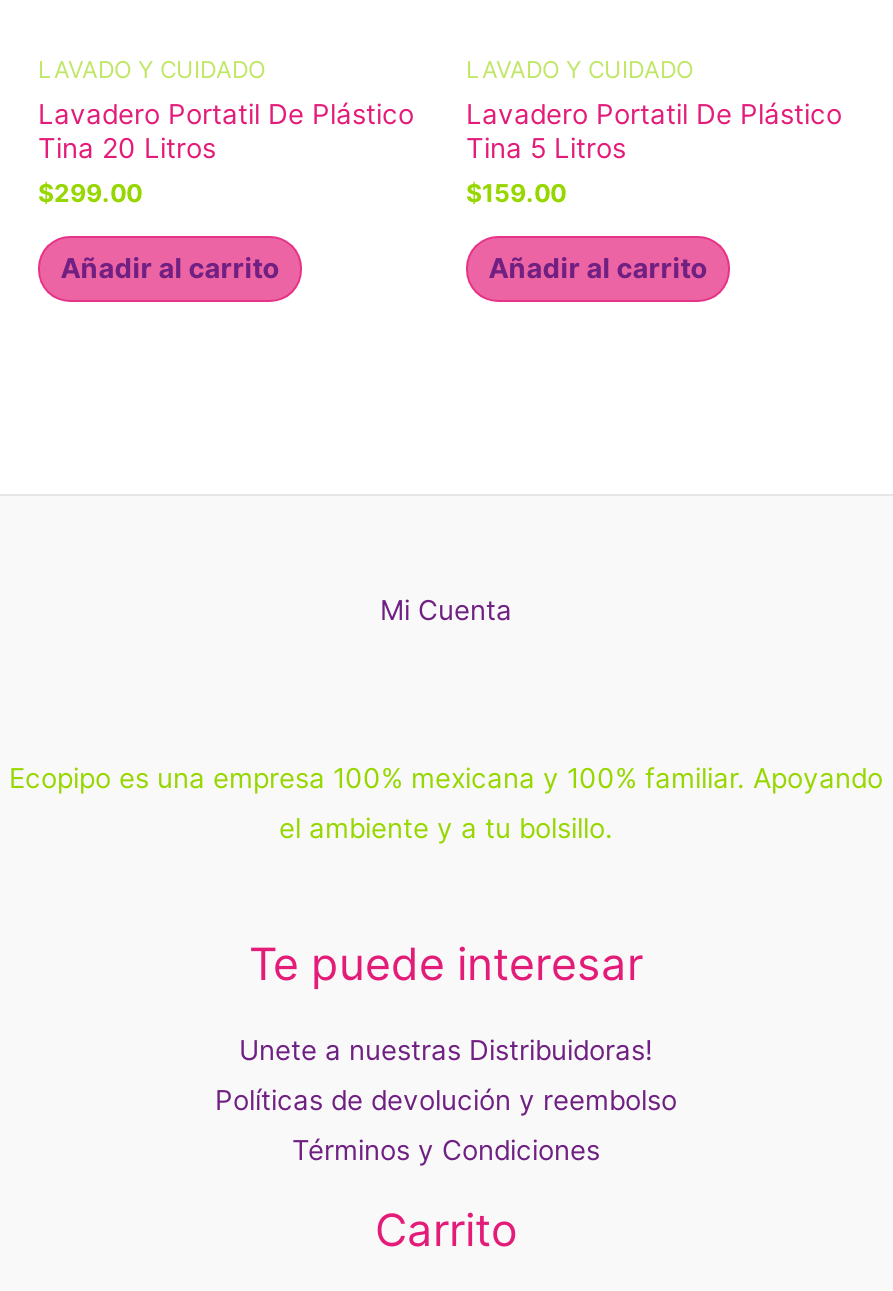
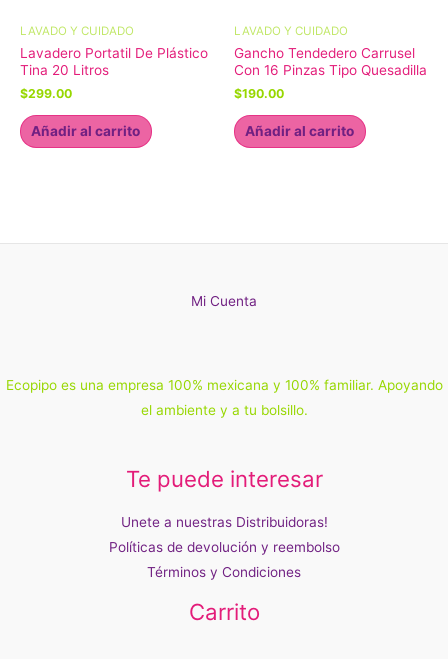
- Lavadero Portatil De Plástico
- Tina 5 Litros
+ Gancho Tendedero Carrusel
+ Con 16 Pinzas Tipo Quesadilla

- $159.00
+ $190.00
